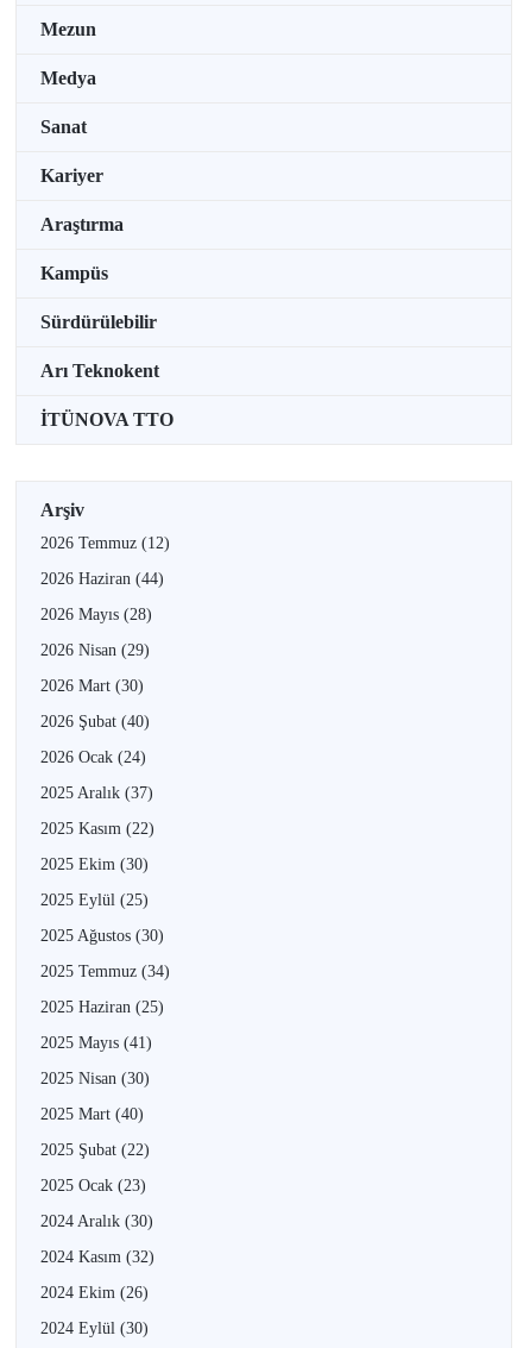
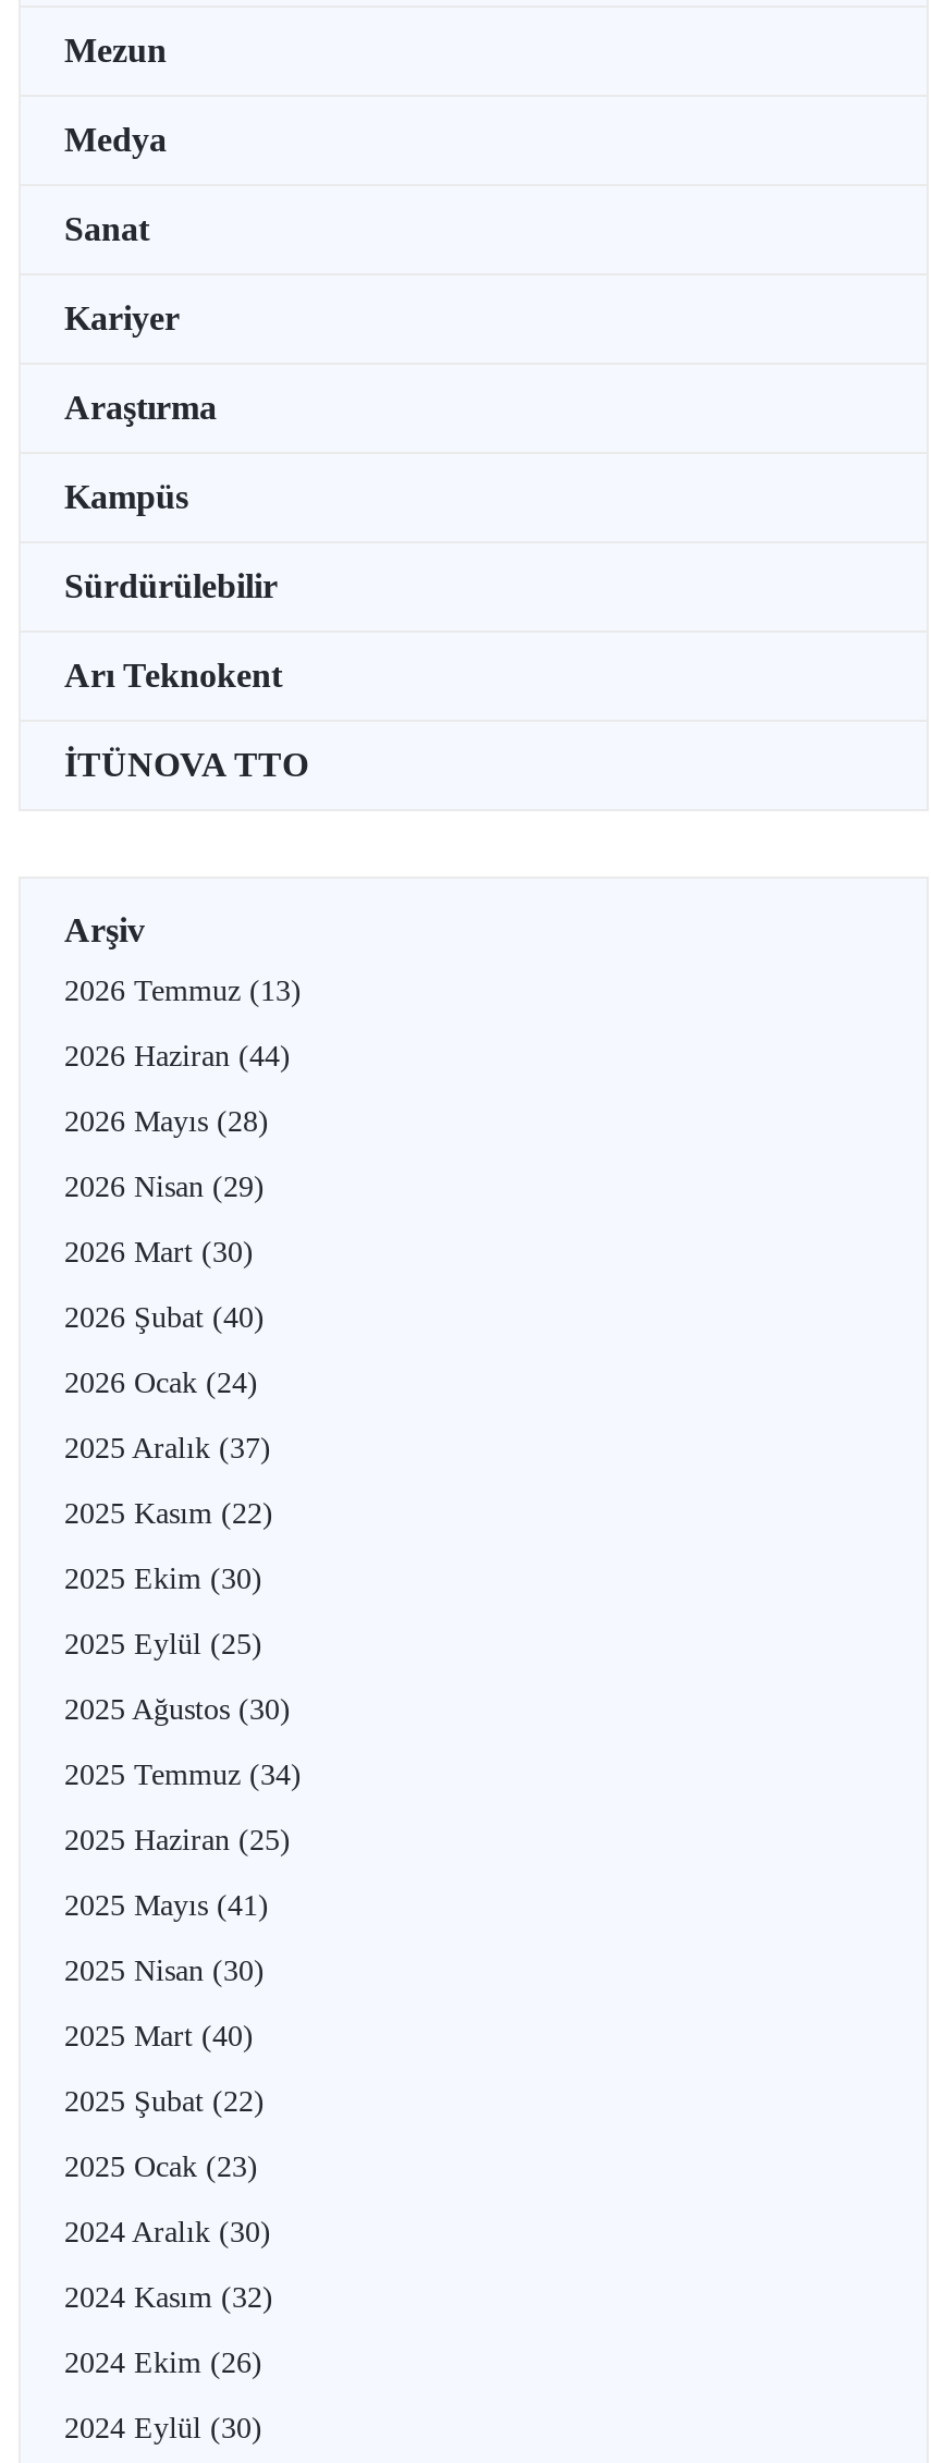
- 2026 Temmuz (12)
+ 2026 Temmuz (13)
